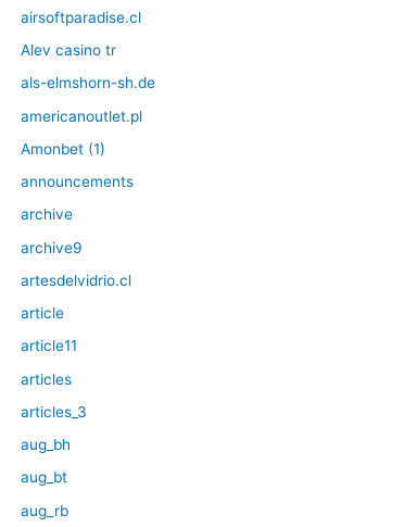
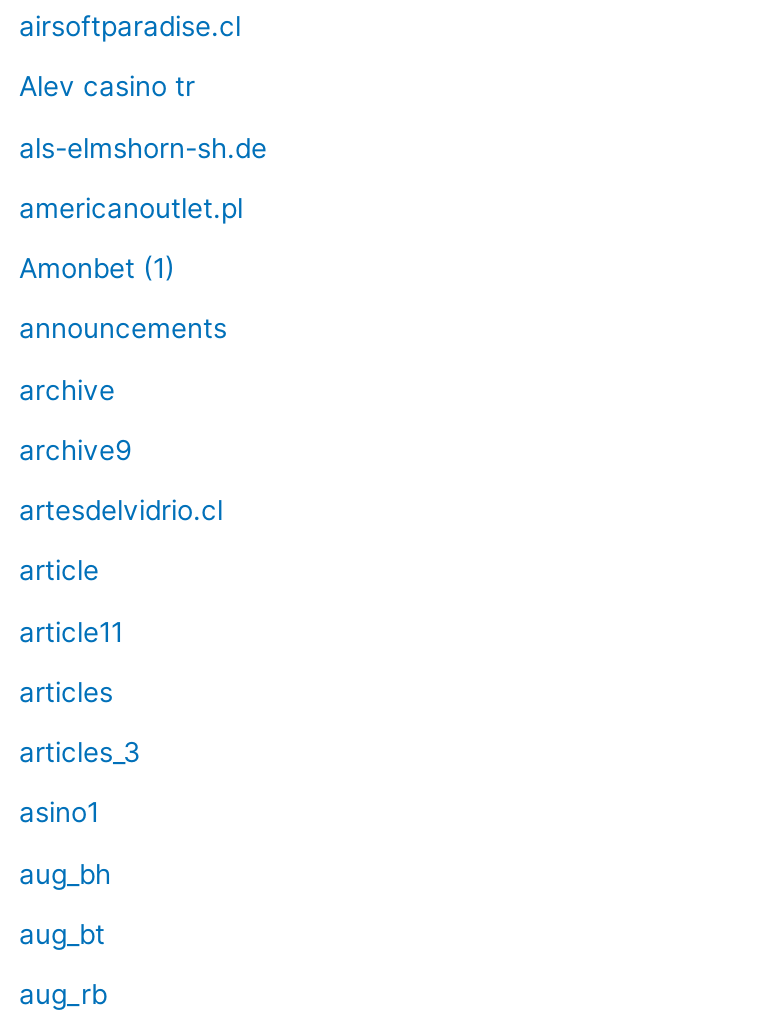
+ asino1
